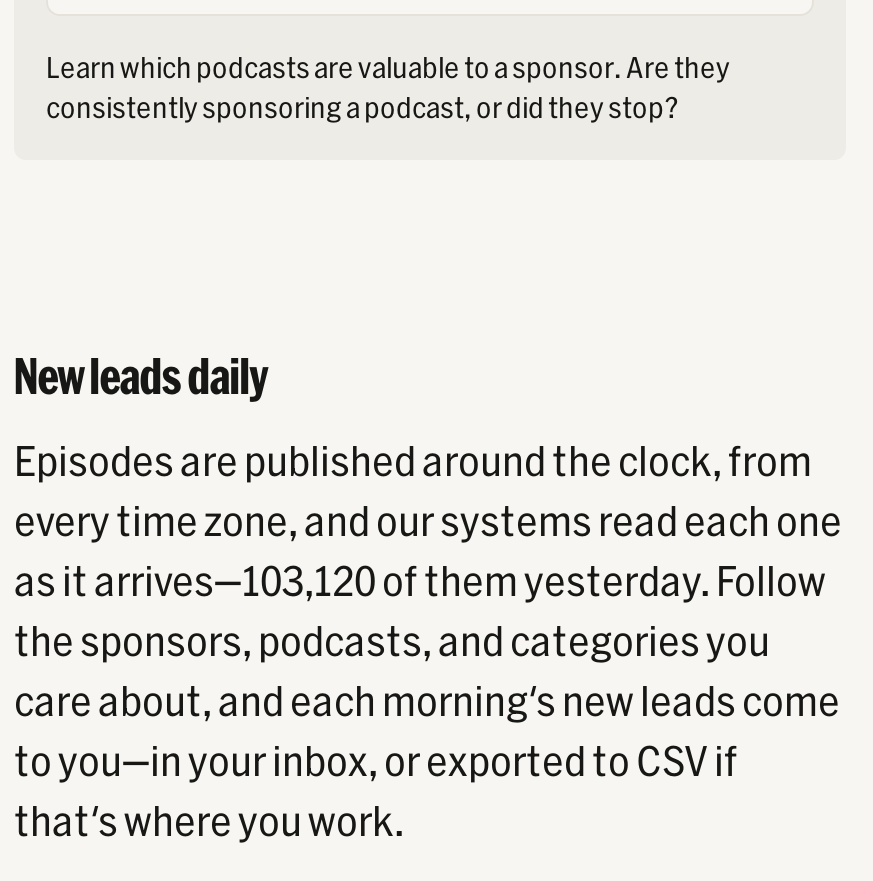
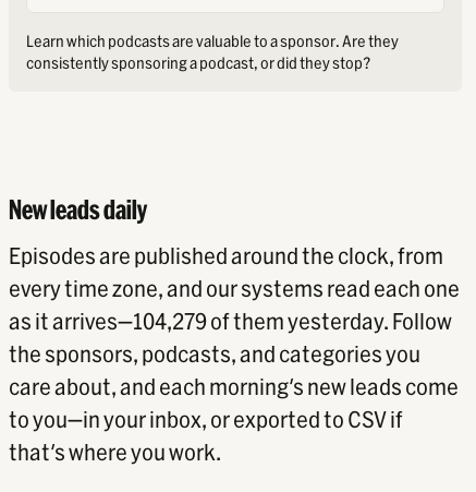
- as it arrives—103,120 of them yesterday. Follow
+ as it arrives—104,279 of them yesterday. Follow
